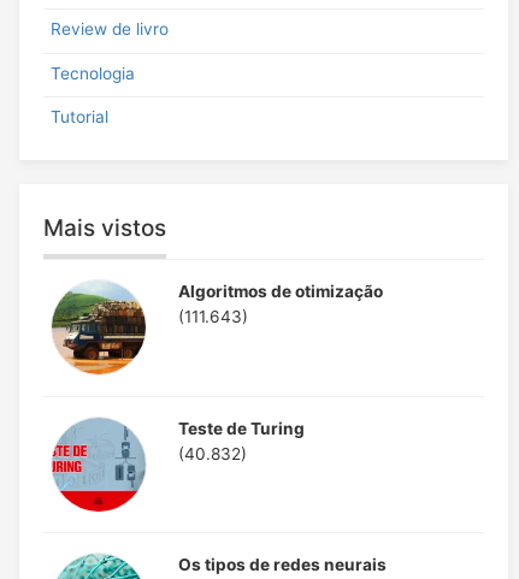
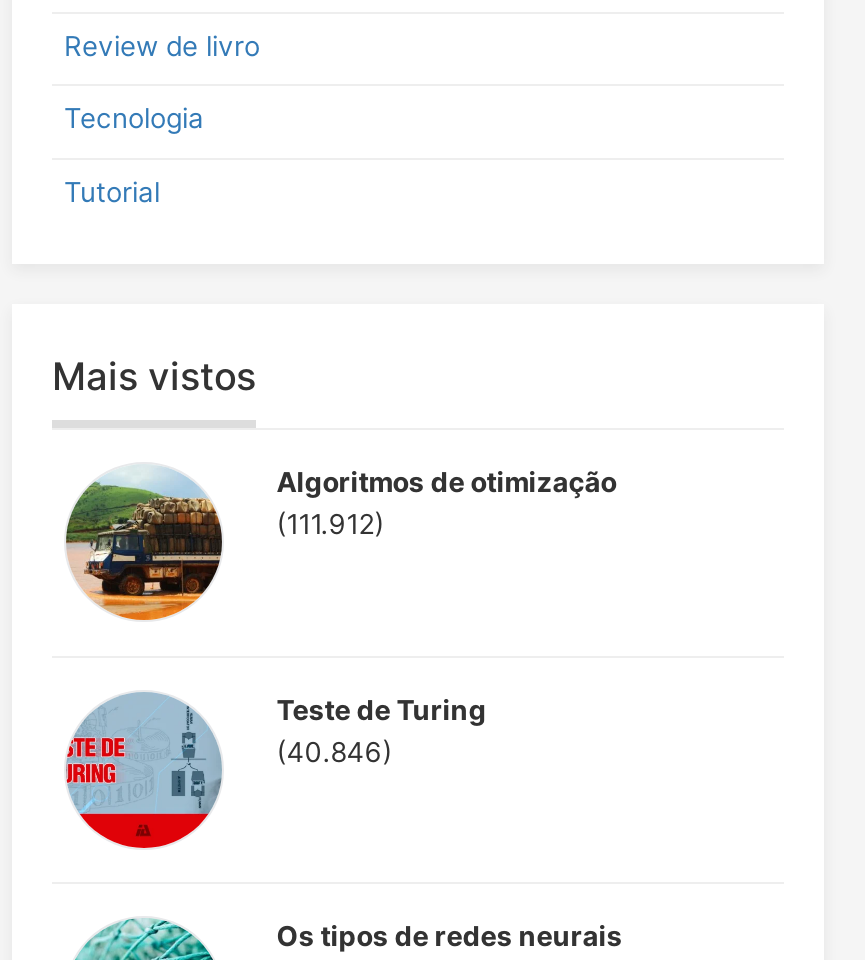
- (111.643)
+ (111.912)

- (40.832)
+ (40.846)
